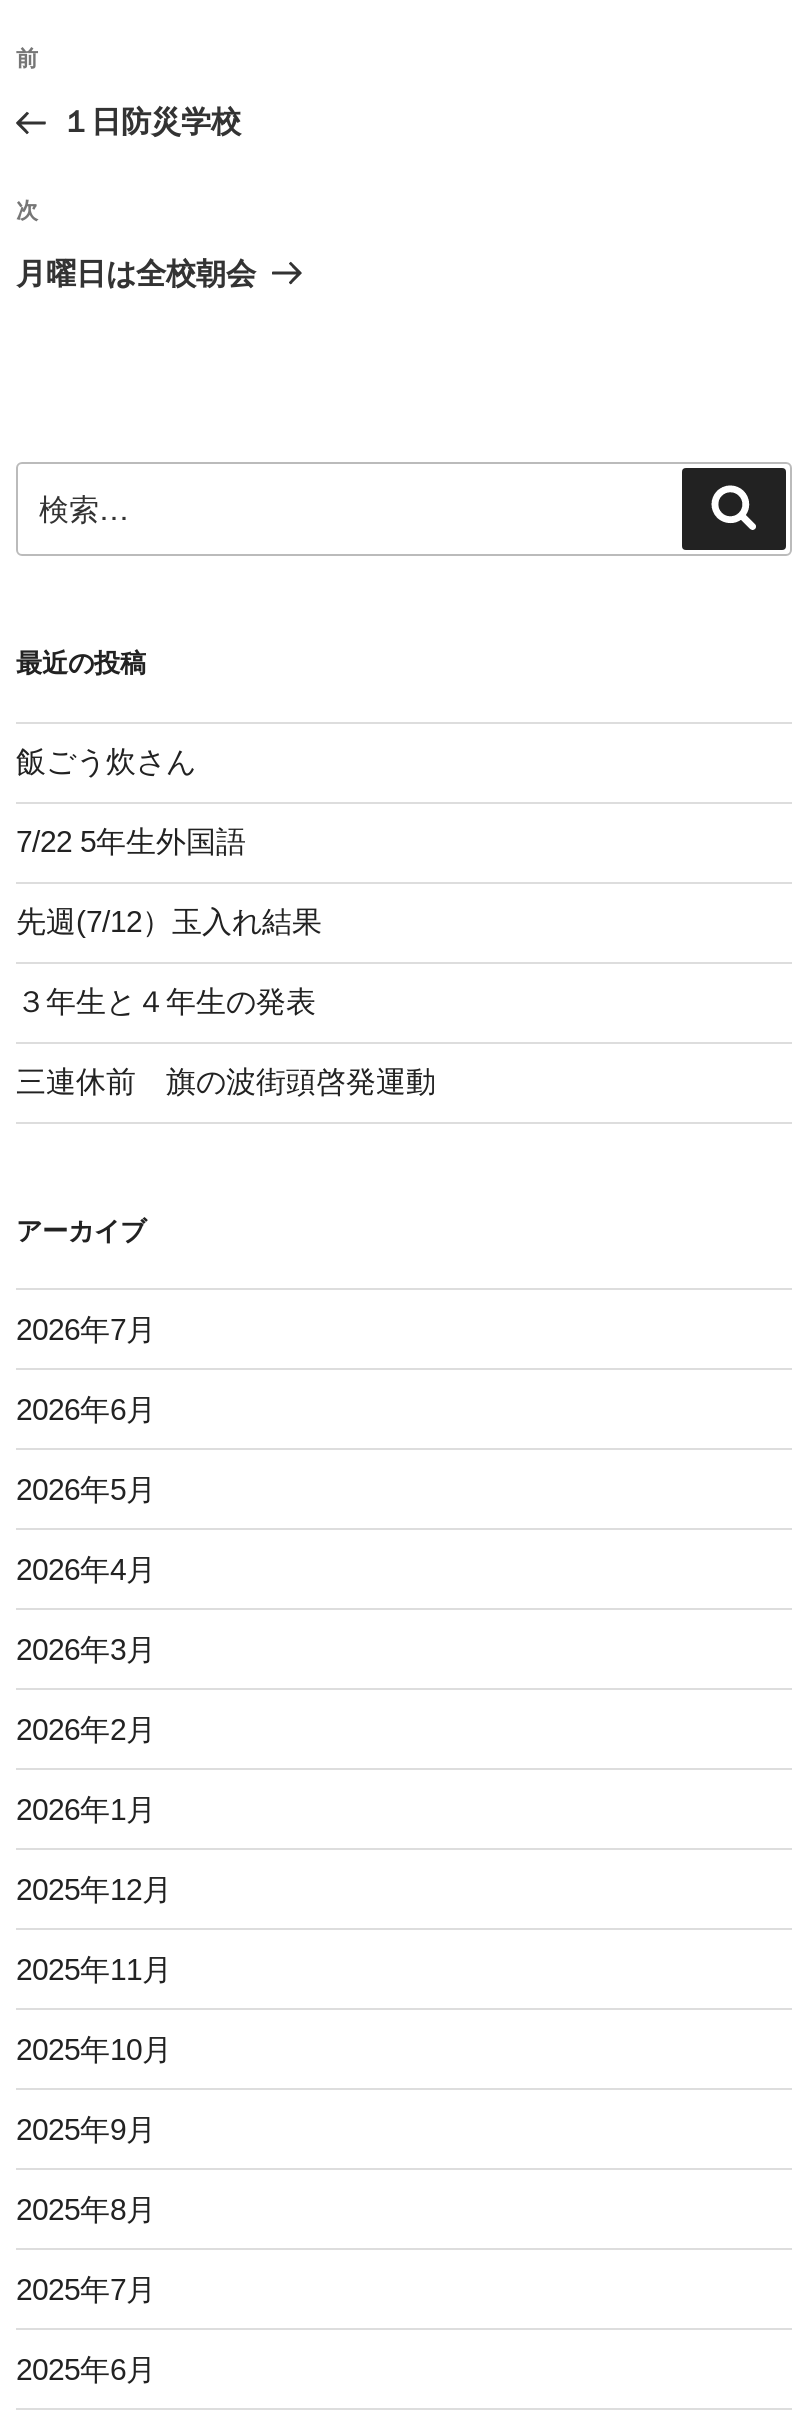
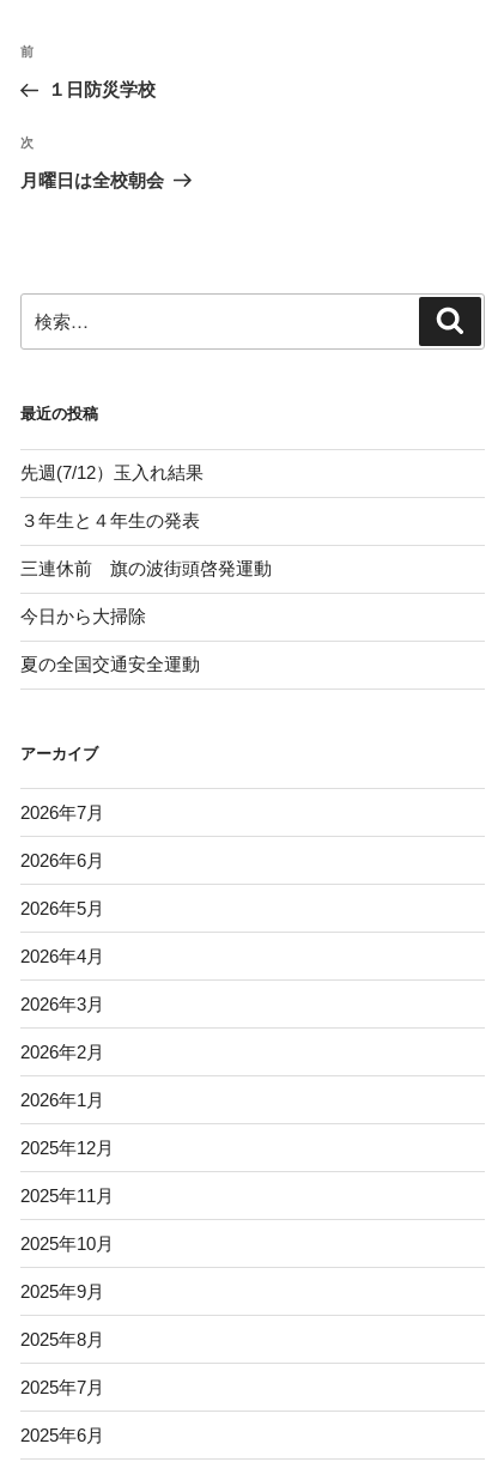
- 飯ごう炊さん
- 7/22 5年生外国語

moved up: 先週(7/12）玉入れ結果 | ３年生と４年生の発表 | 三連休前 旗の波街頭啓発運動

+ 今日から大掃除
+ 夏の全国交通安全運動
